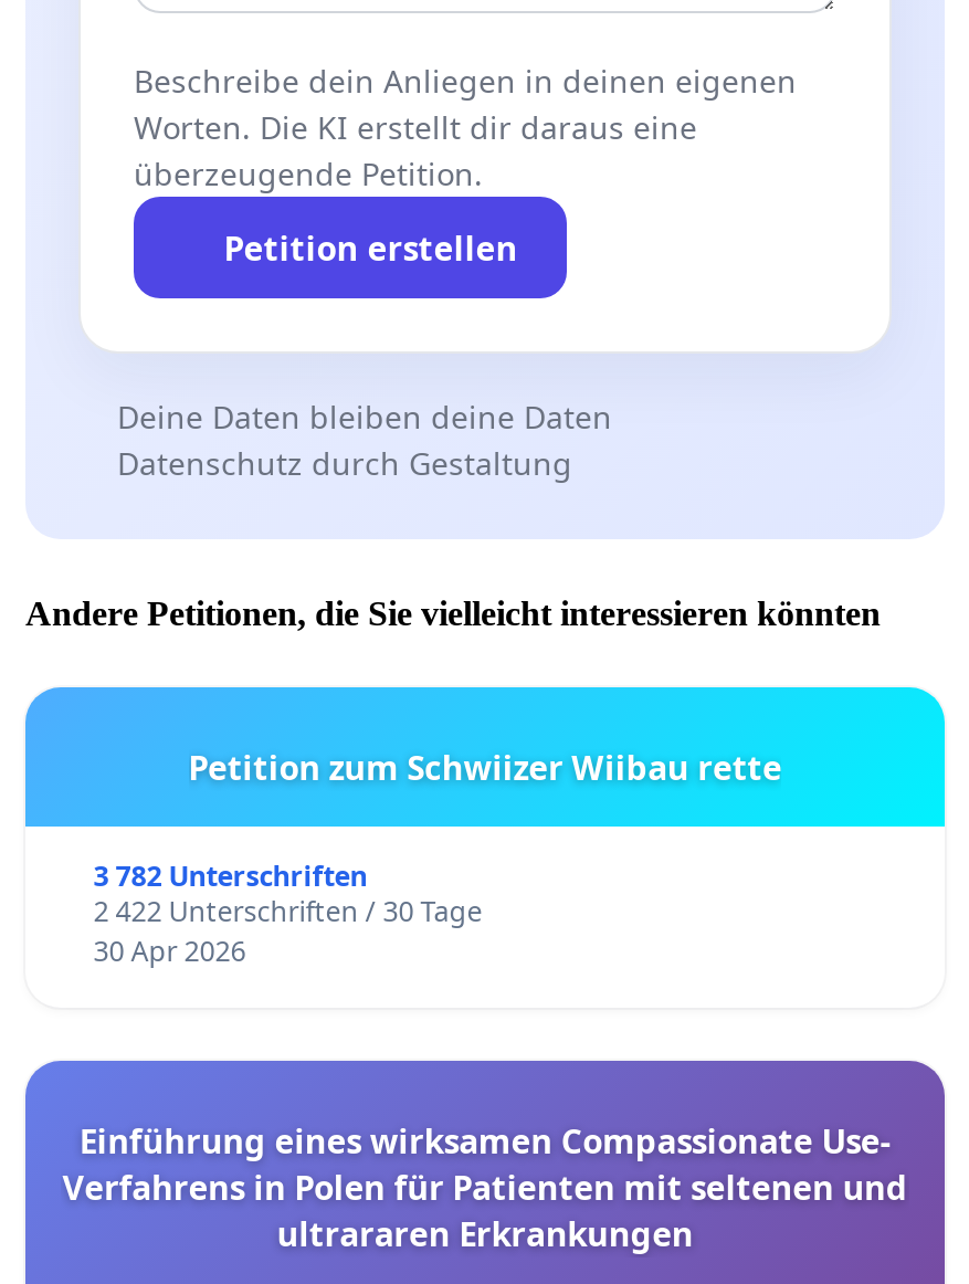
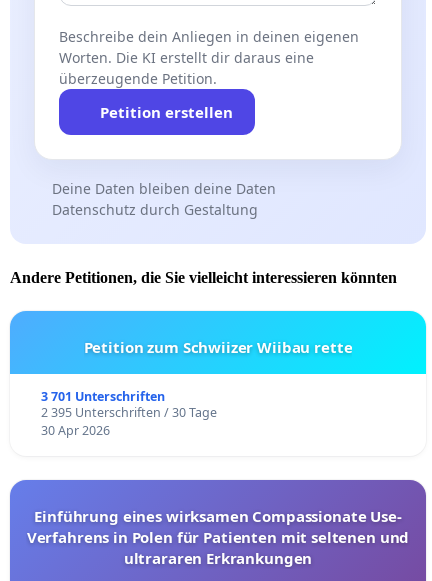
- 3 782 Unterschriften
+ 3 701 Unterschriften

- 2 422 Unterschriften / 30 Tage
+ 2 395 Unterschriften / 30 Tage
